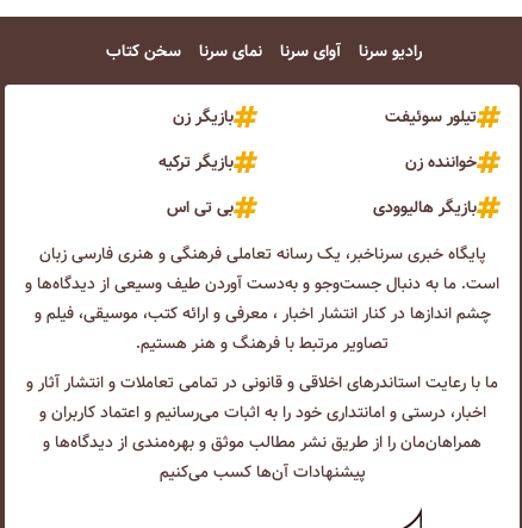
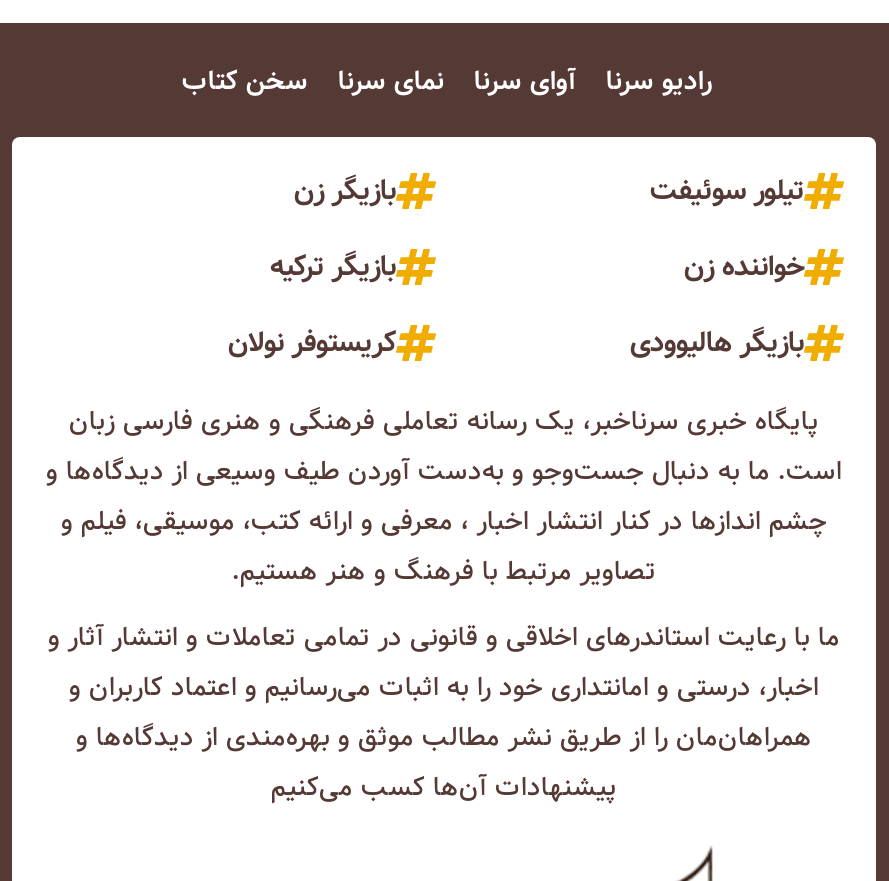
- بی تی اس
+ کریستوفر نولان
